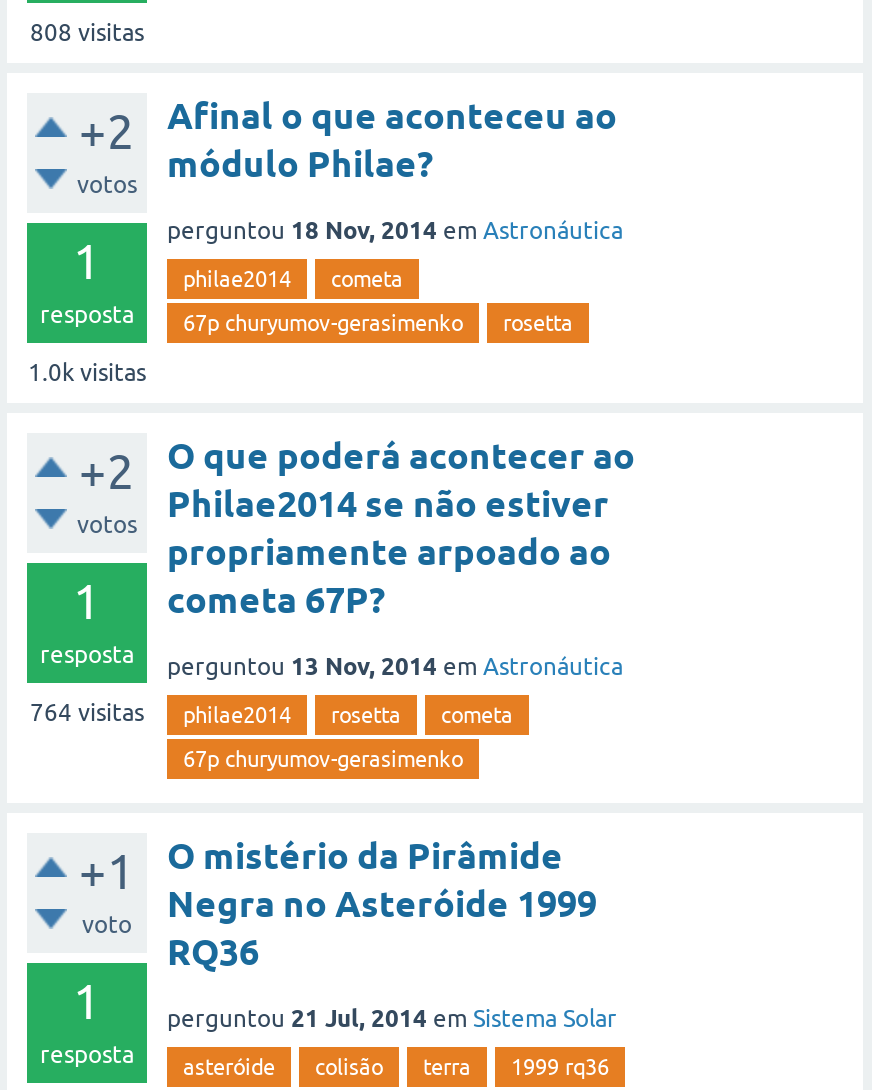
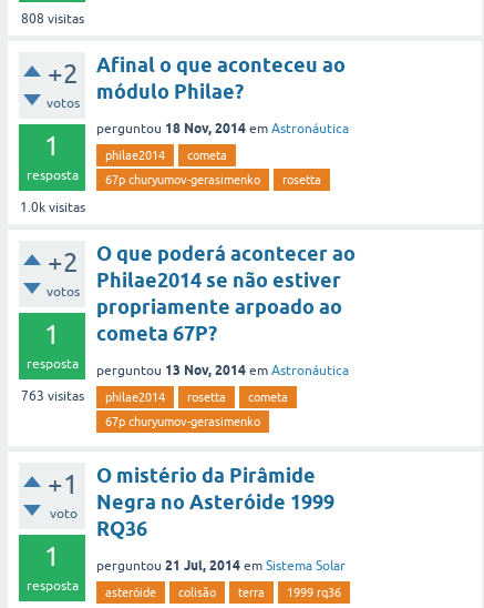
- 764 visitas philae2014 rosetta cometa
+ 763 visitas philae2014 rosetta cometa
